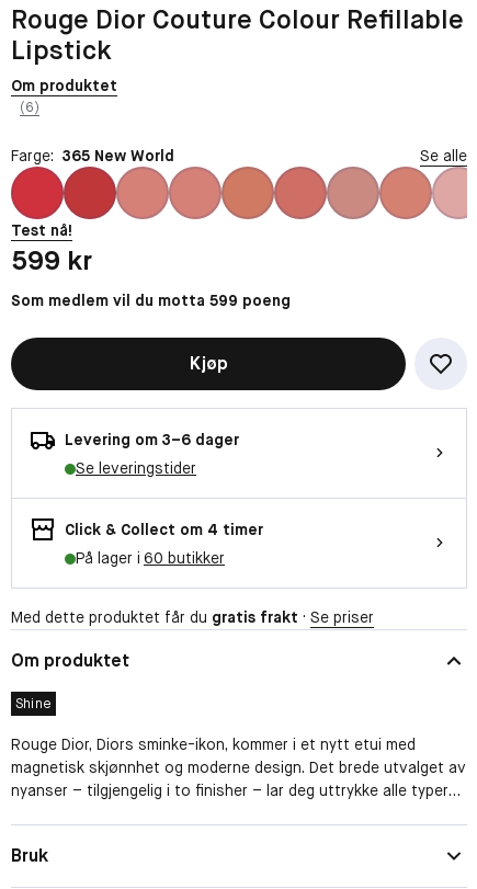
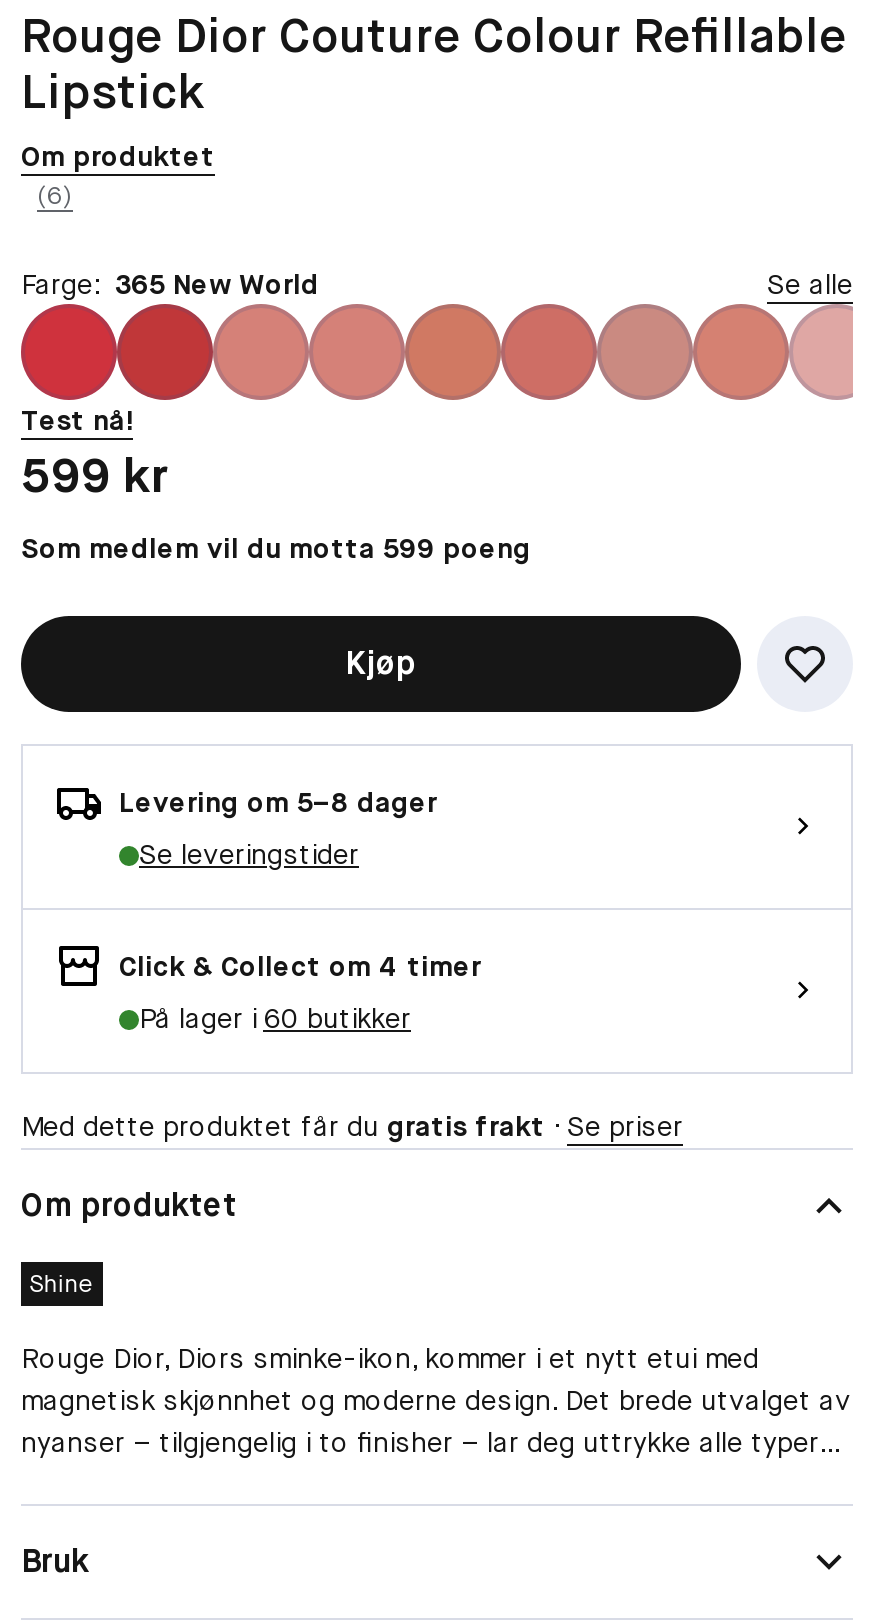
- Levering om 3–6 dager
+ Levering om 5–8 dager
